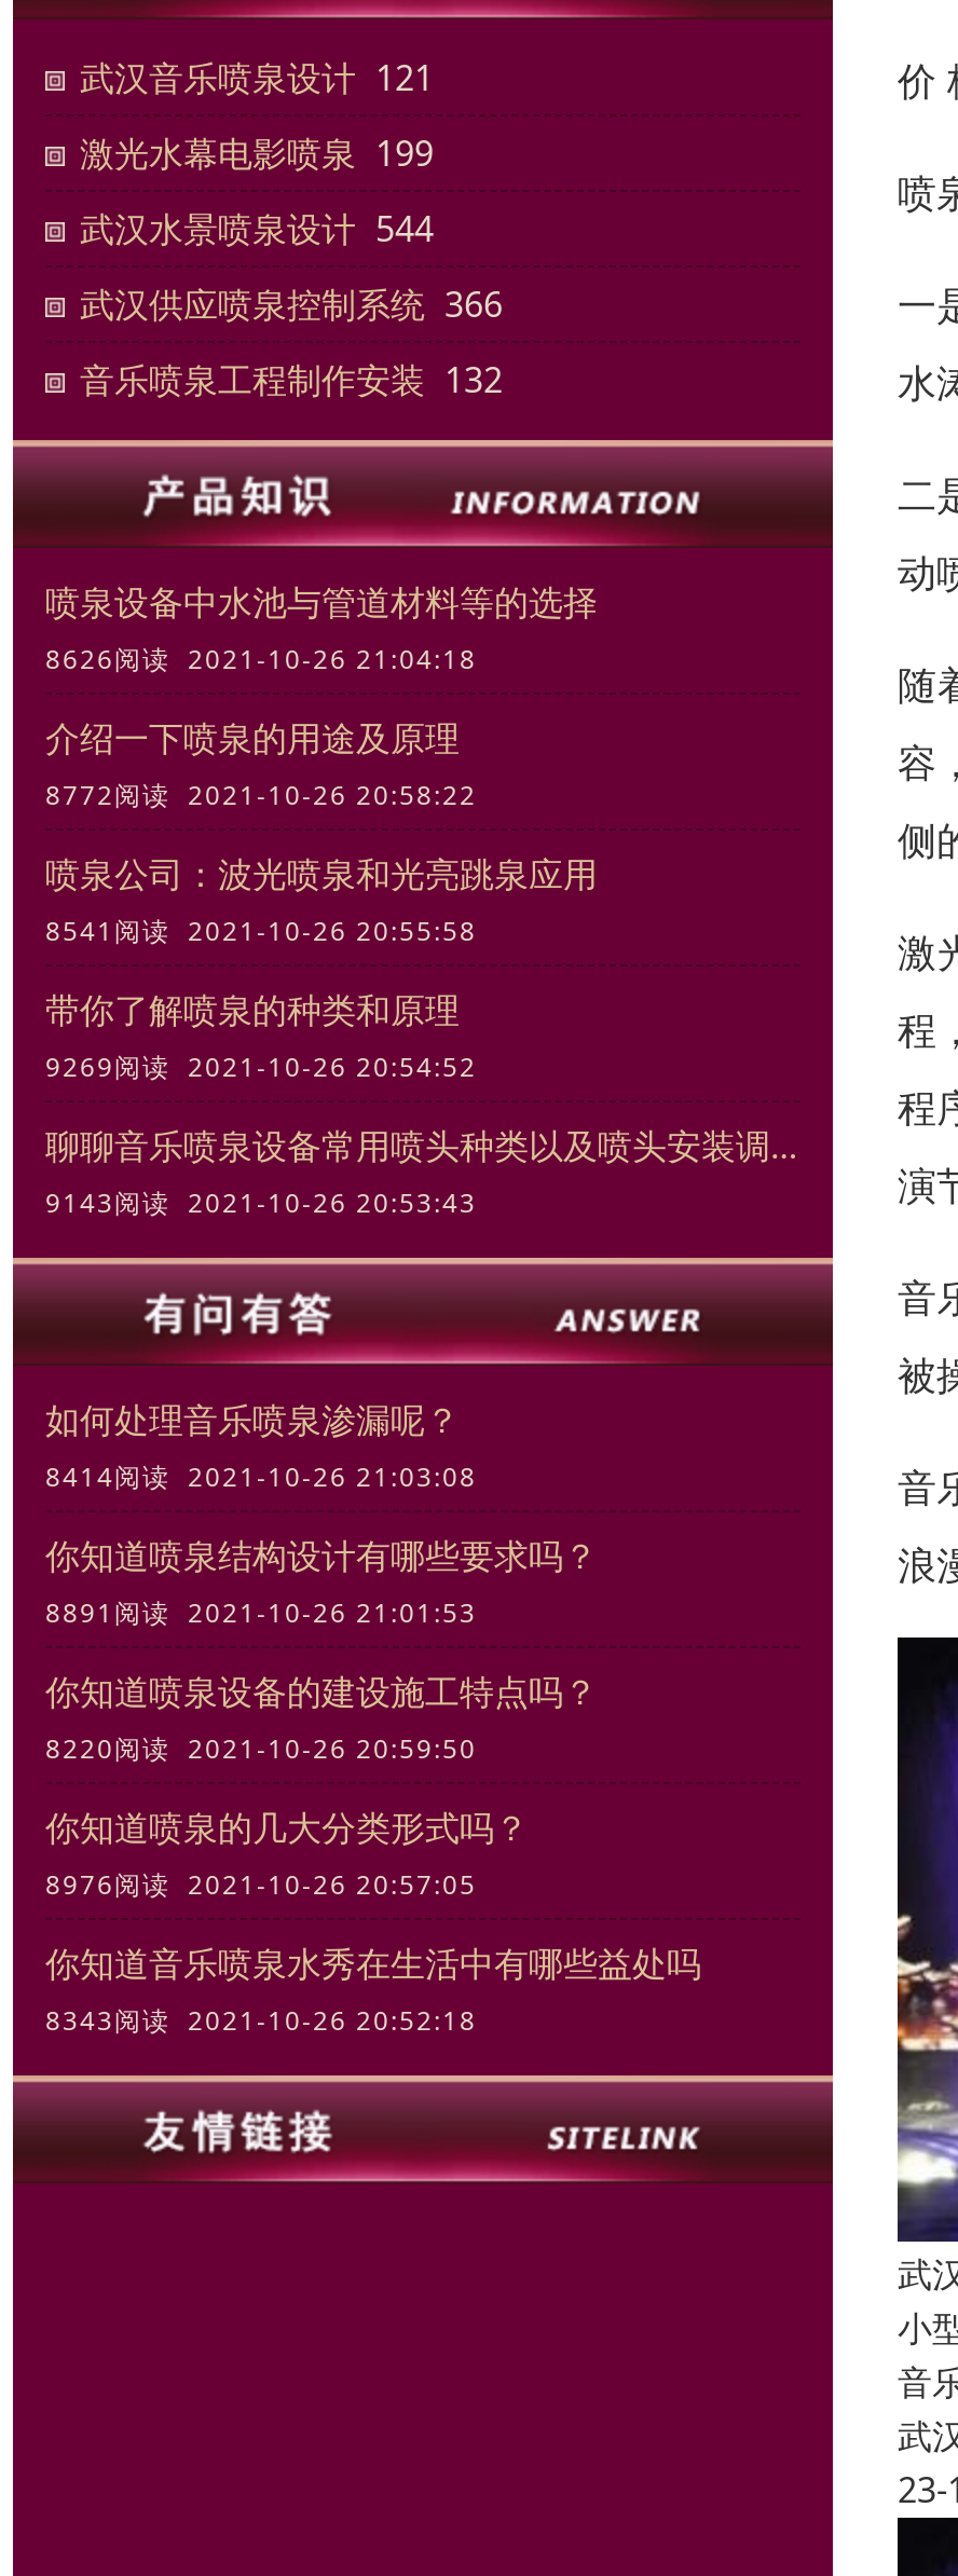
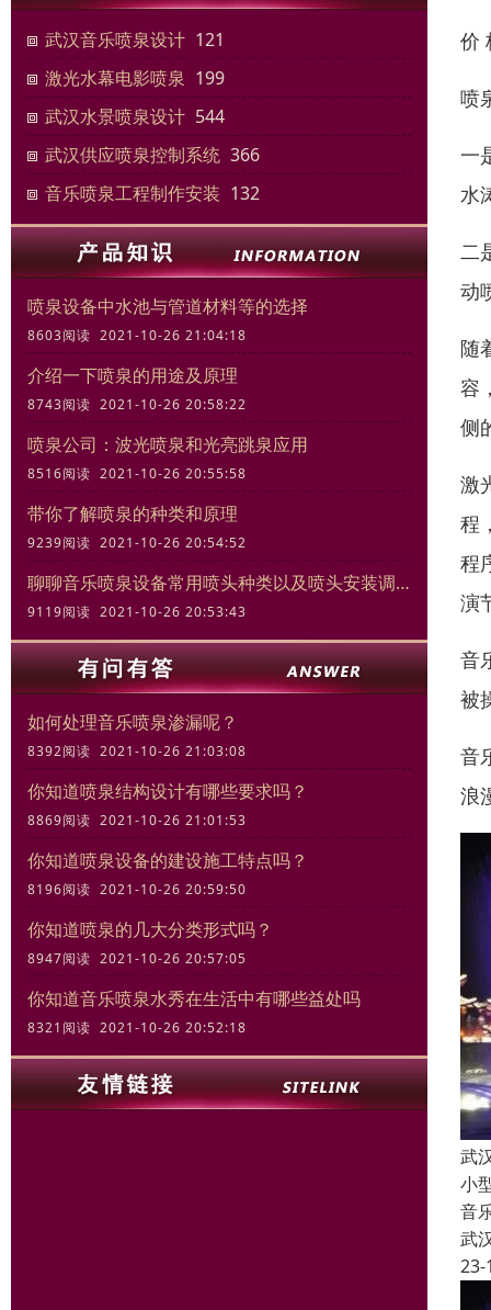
- 8626阅读 2021-10-26 21:04:18
+ 8603阅读 2021-10-26 21:04:18

- 8772阅读 2021-10-26 20:58:22
+ 8743阅读 2021-10-26 20:58:22

- 8541阅读 2021-10-26 20:55:58
+ 8516阅读 2021-10-26 20:55:58

- 9269阅读 2021-10-26 20:54:52
+ 9239阅读 2021-10-26 20:54:52

- 9143阅读 2021-10-26 20:53:43
+ 9119阅读 2021-10-26 20:53:43

- 8414阅读 2021-10-26 21:03:08
+ 8392阅读 2021-10-26 21:03:08

- 8891阅读 2021-10-26 21:01:53
+ 8869阅读 2021-10-26 21:01:53

- 8220阅读 2021-10-26 20:59:50
+ 8196阅读 2021-10-26 20:59:50

- 8976阅读 2021-10-26 20:57:05
+ 8947阅读 2021-10-26 20:57:05

- 8343阅读 2021-10-26 20:52:18
+ 8321阅读 2021-10-26 20:52:18
